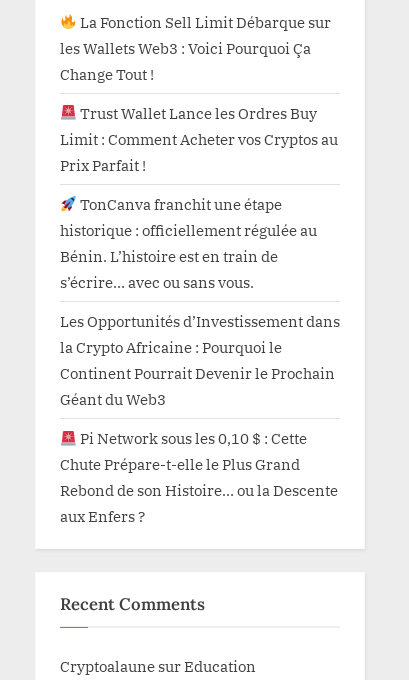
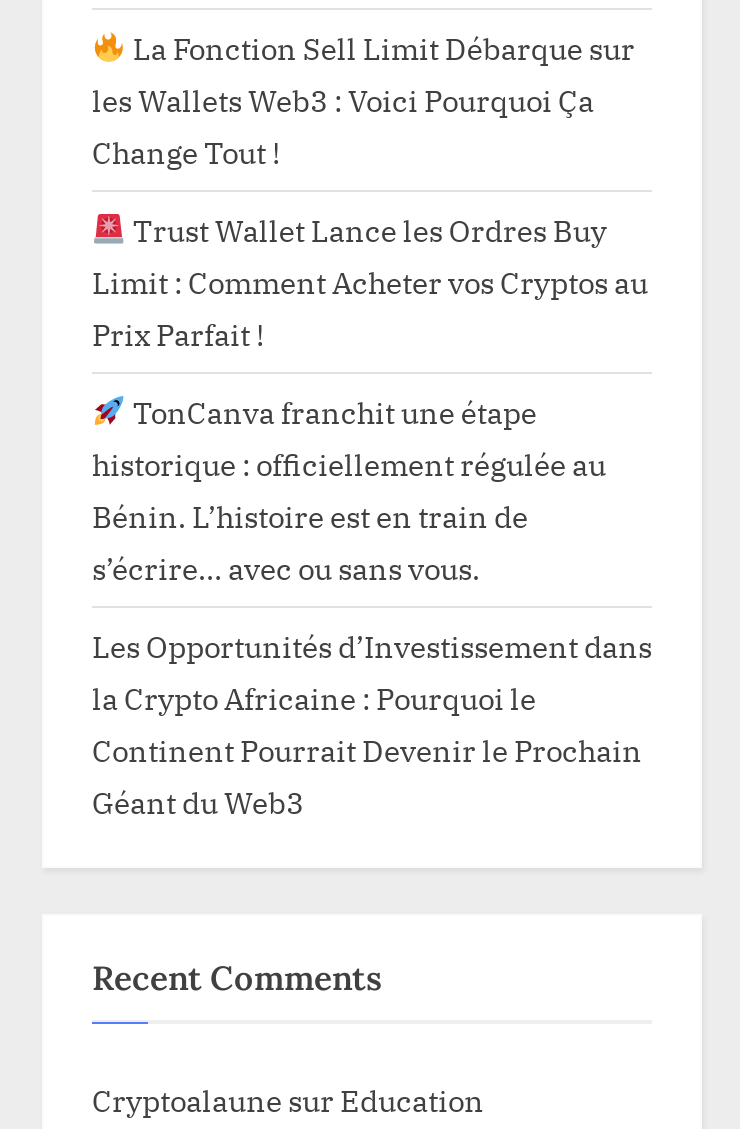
- Pi Network sous les 0,10 $ : Cette
- Chute Prépare-t-elle le Plus Grand
- Rebond de son Histoire… ou la Descente
- aux Enfers ?
